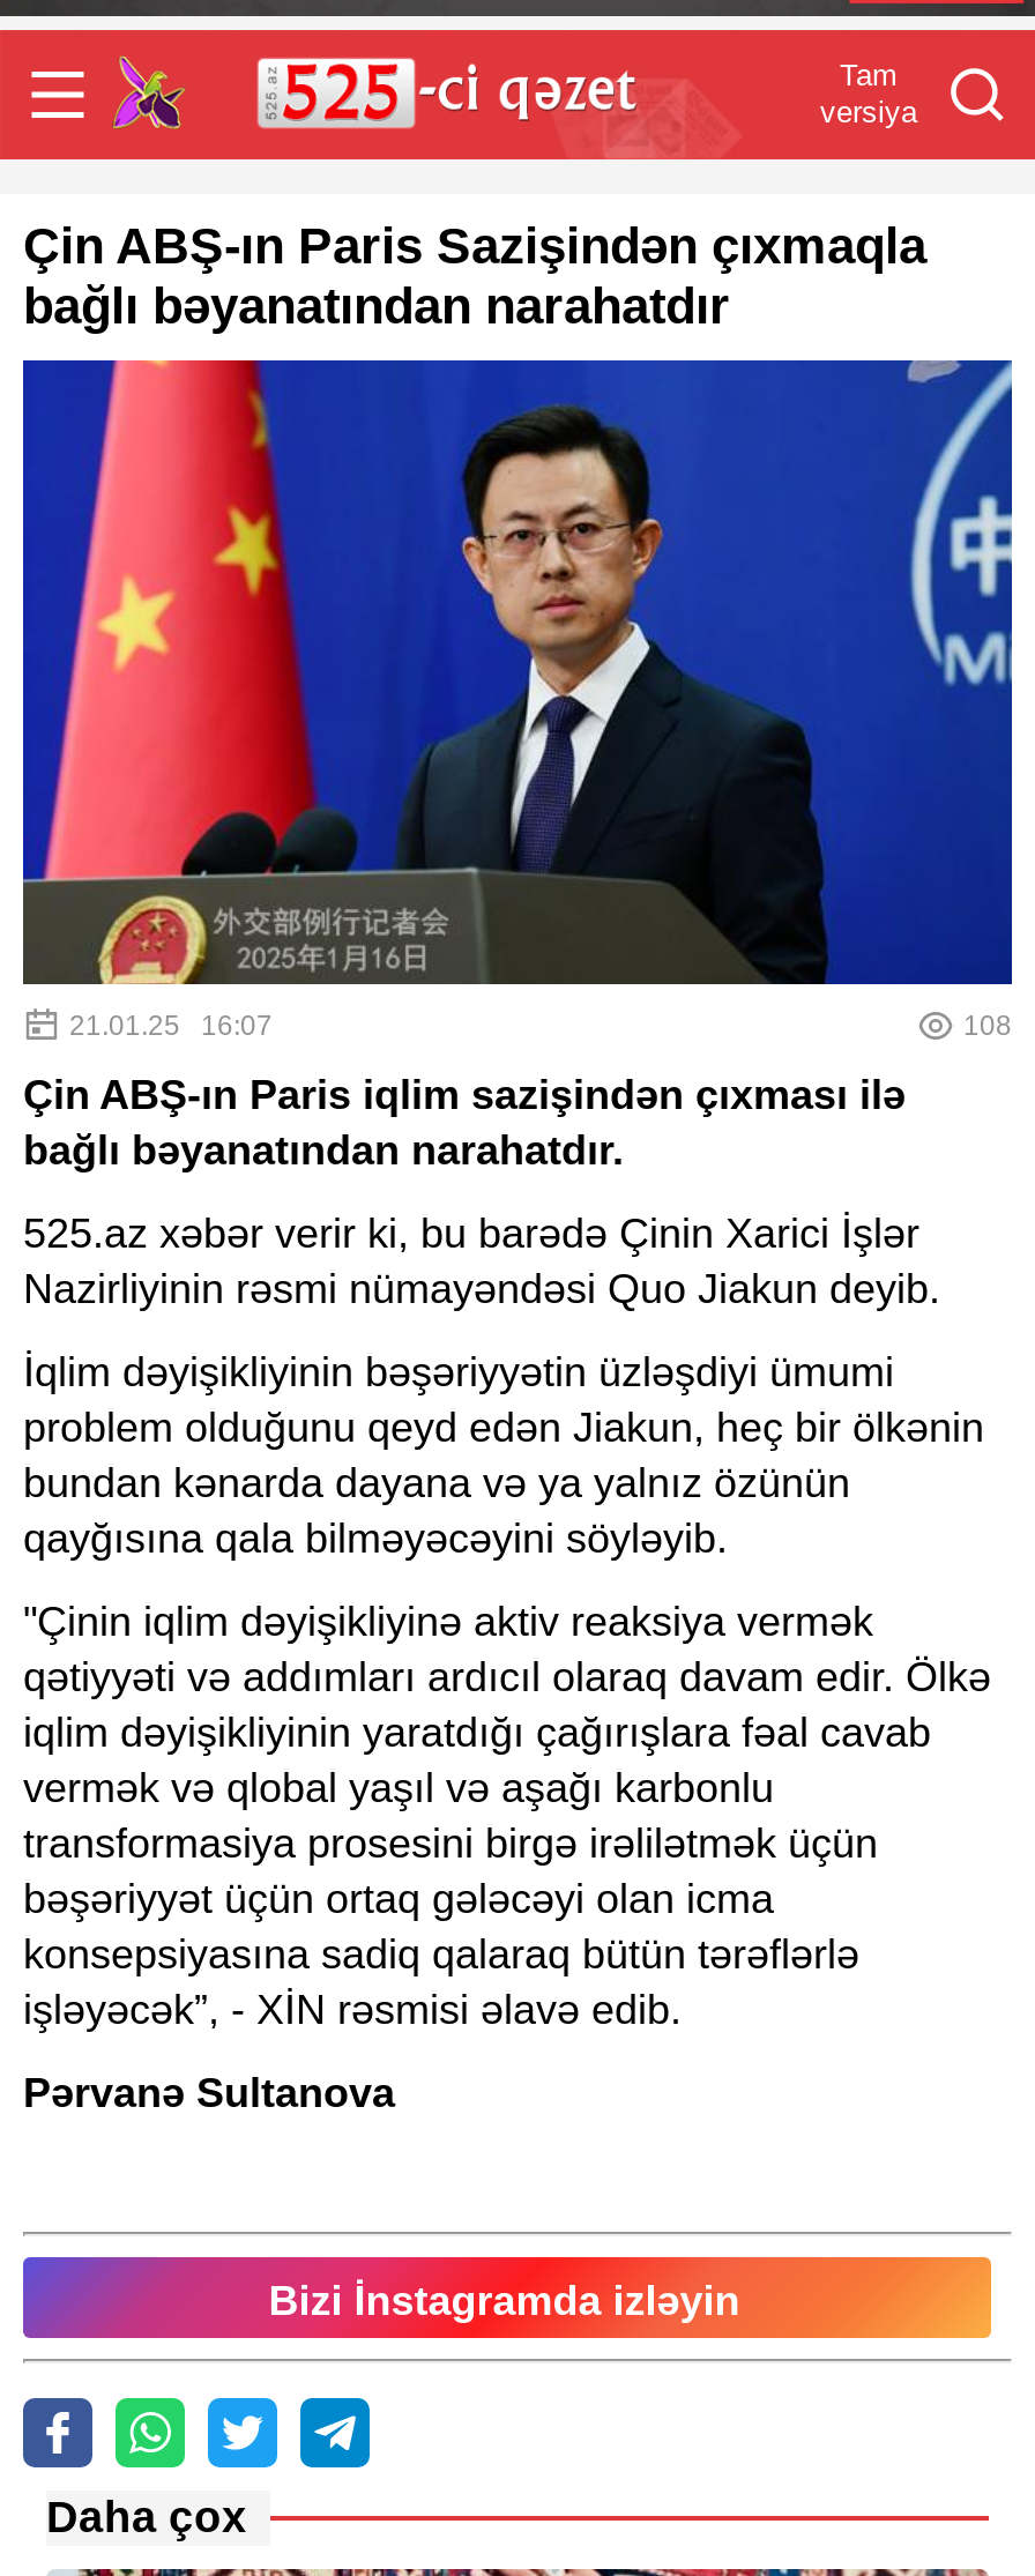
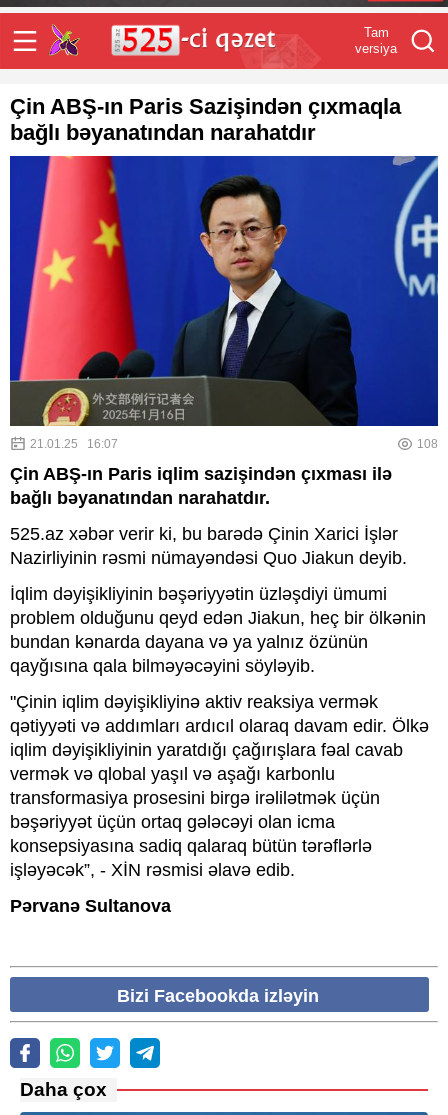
- Bizi İnstagramda izləyin
+ Bizi Facebookda izləyin
